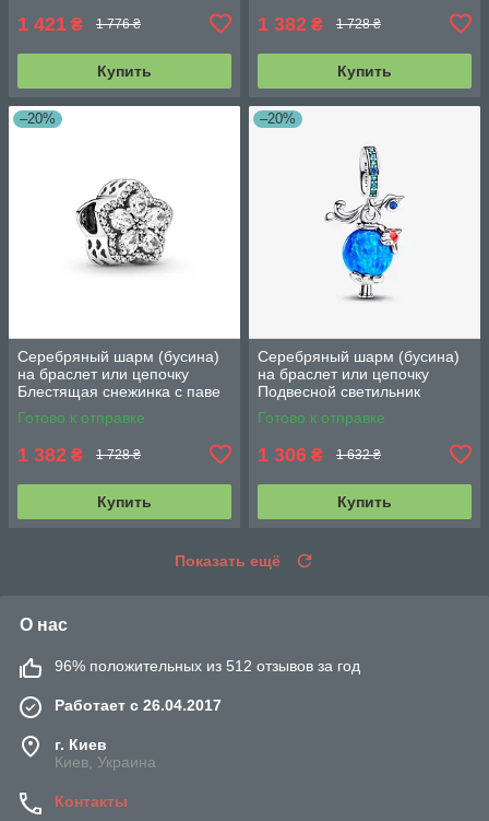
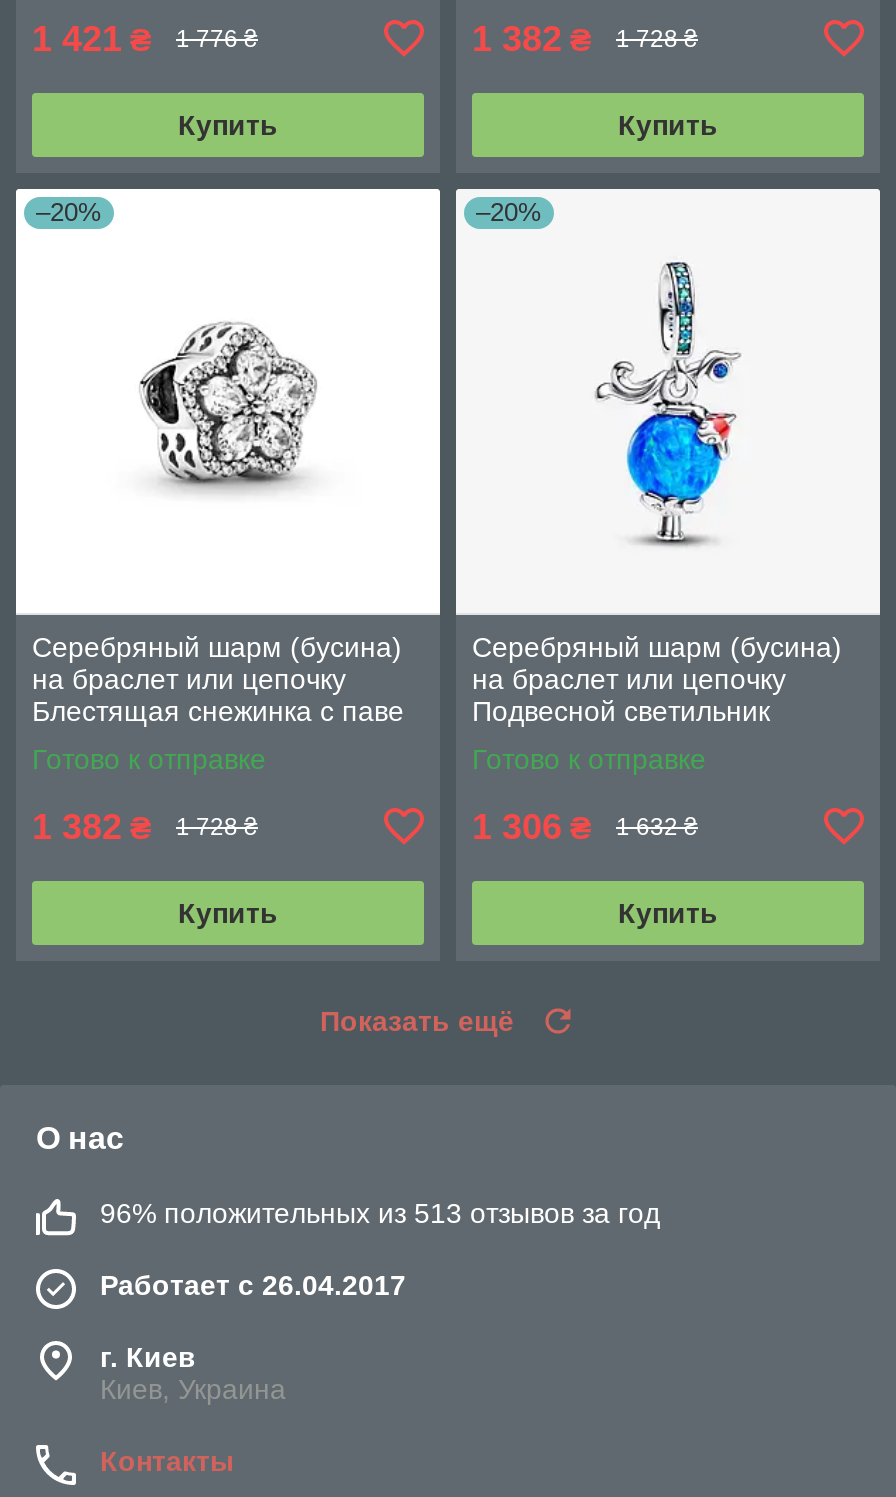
- 96% положительных из 512 отзывов за год
+ 96% положительных из 513 отзывов за год
